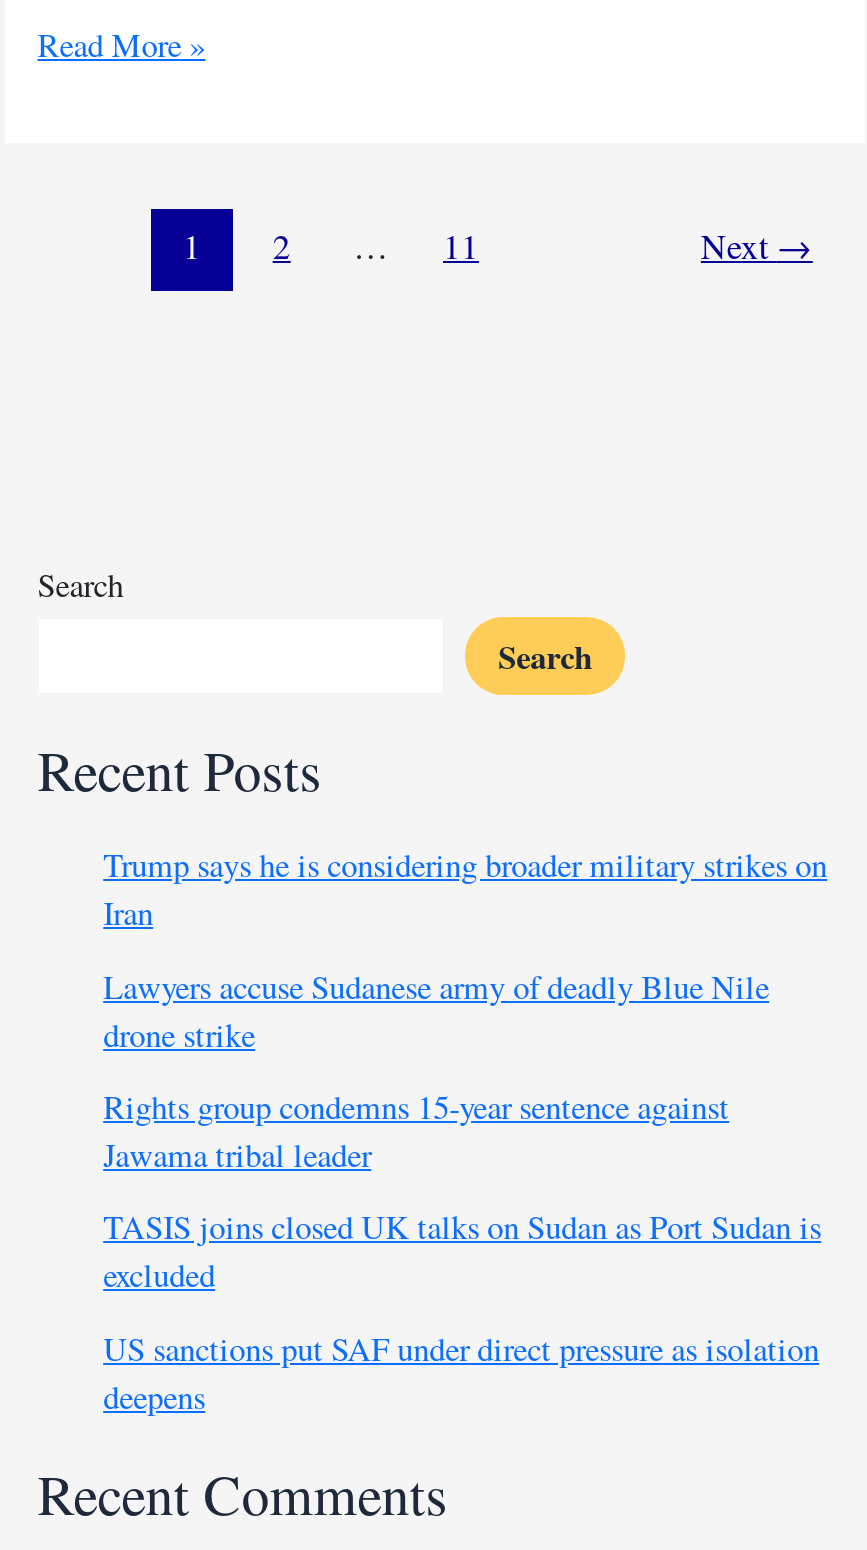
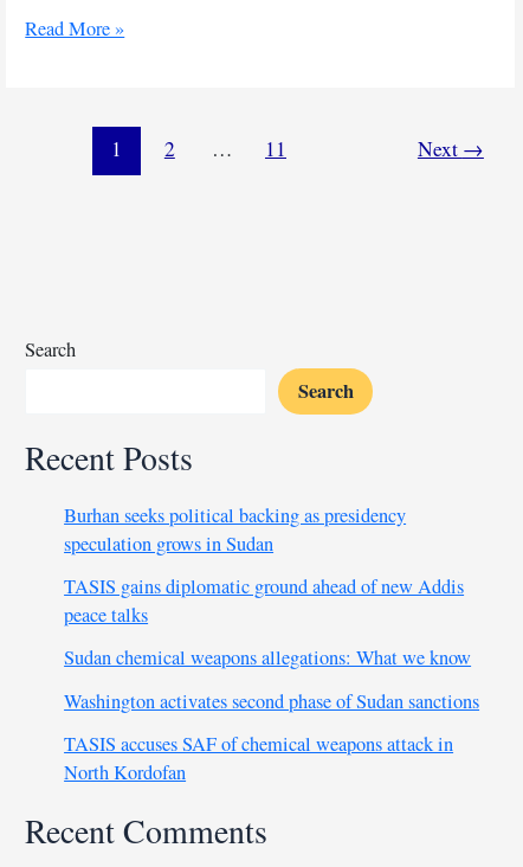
- Trump says he is considering broader military strikes on
- Iran
+ Burhan seeks political backing as presidency
+ speculation grows in Sudan

- Lawyers accuse Sudanese army of deadly Blue Nile
- drone strike
+ TASIS gains diplomatic ground ahead of new Addis
+ peace talks

- Rights group condemns 15-year sentence against
- Jawama tribal leader
+ Sudan chemical weapons allegations: What we know

- TASIS joins closed UK talks on Sudan as Port Sudan is
- excluded
+ Washington activates second phase of Sudan sanctions

- US sanctions put SAF under direct pressure as isolation
- deepens
+ TASIS accuses SAF of chemical weapons attack in
+ North Kordofan
